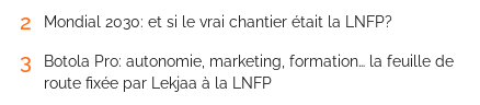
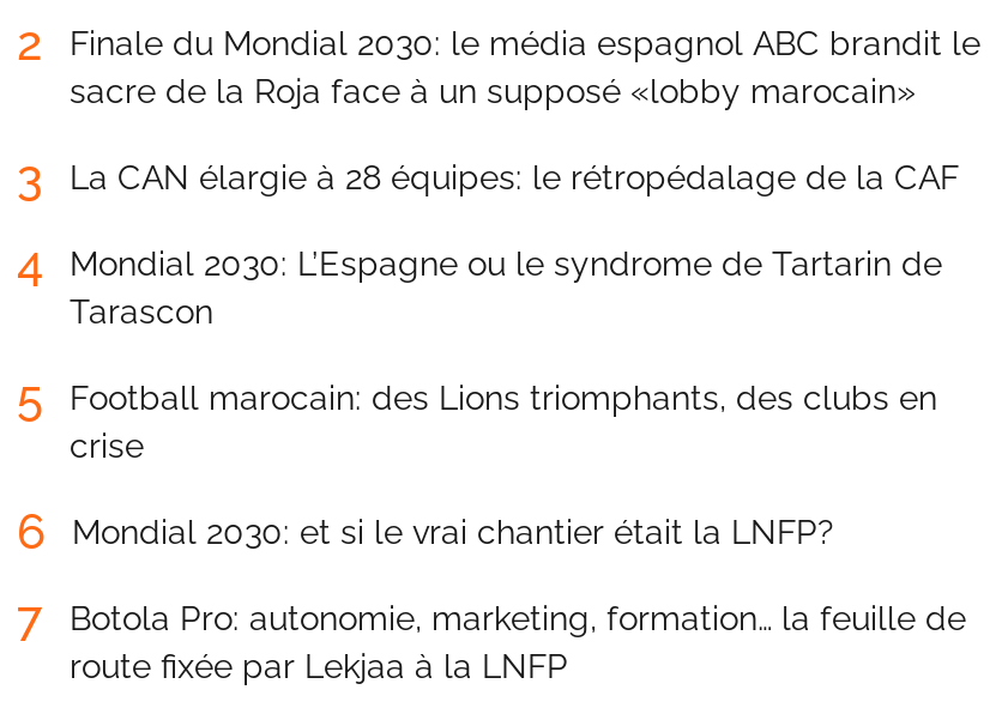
+ Finale du Mondial 2030: le média espagnol ABC brandit le
+ sacre de la Roja face à un supposé «lobby marocain»
+ 3
+ La CAN élargie à 28 équipes: le rétropédalage de la CAF
+ 4
+ Mondial 2030: L’Espagne ou le syndrome de Tartarin de
+ Tarascon
+ 5
+ Football marocain: des Lions triomphants, des clubs en
+ crise
+ 6

- 3 Botola Pro: autonomie, marketing, formation… la feuille de
+ 7 Botola Pro: autonomie, marketing, formation… la feuille de
